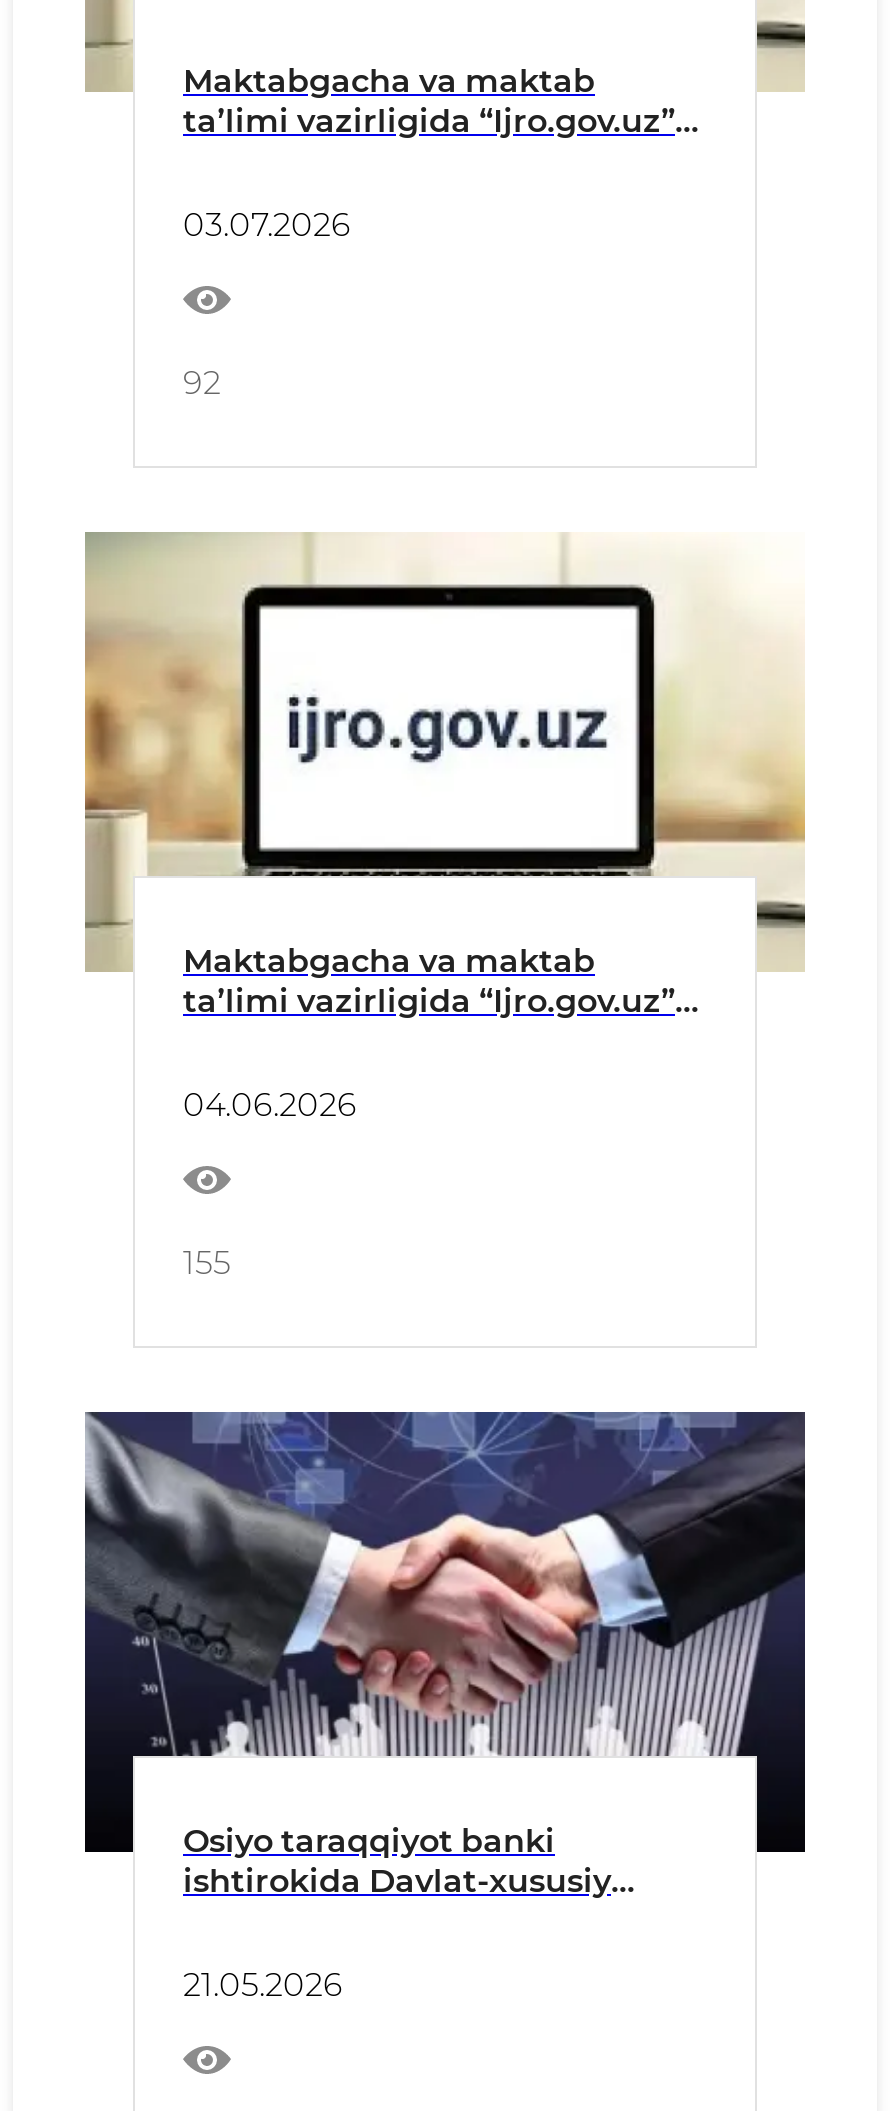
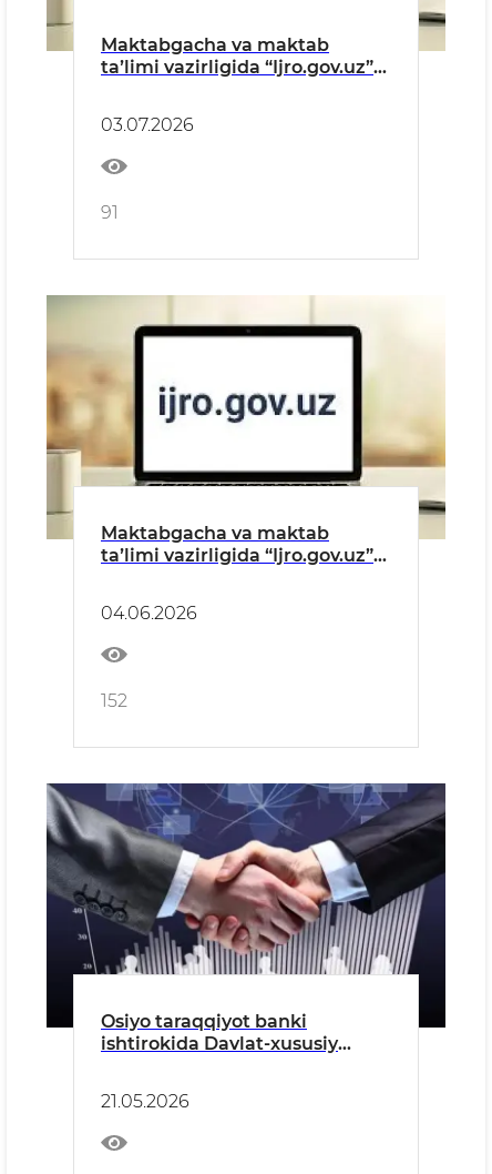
- 92
+ 91

- 155
+ 152
